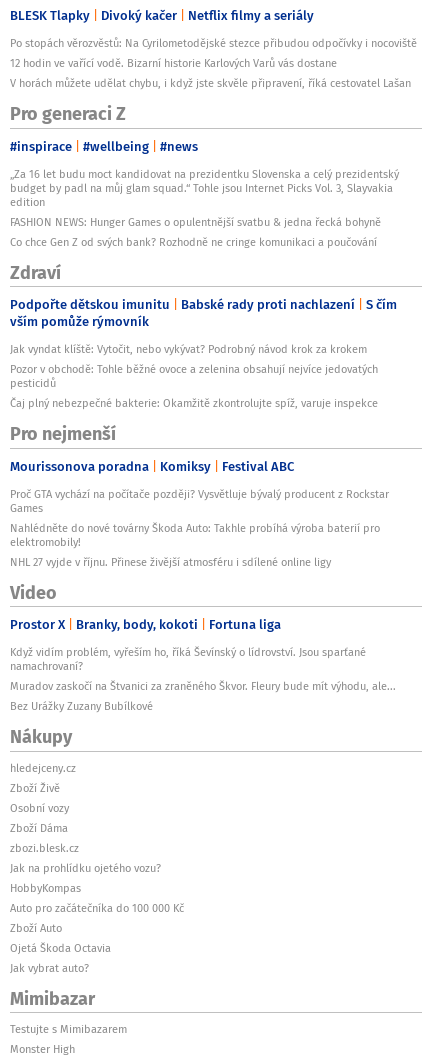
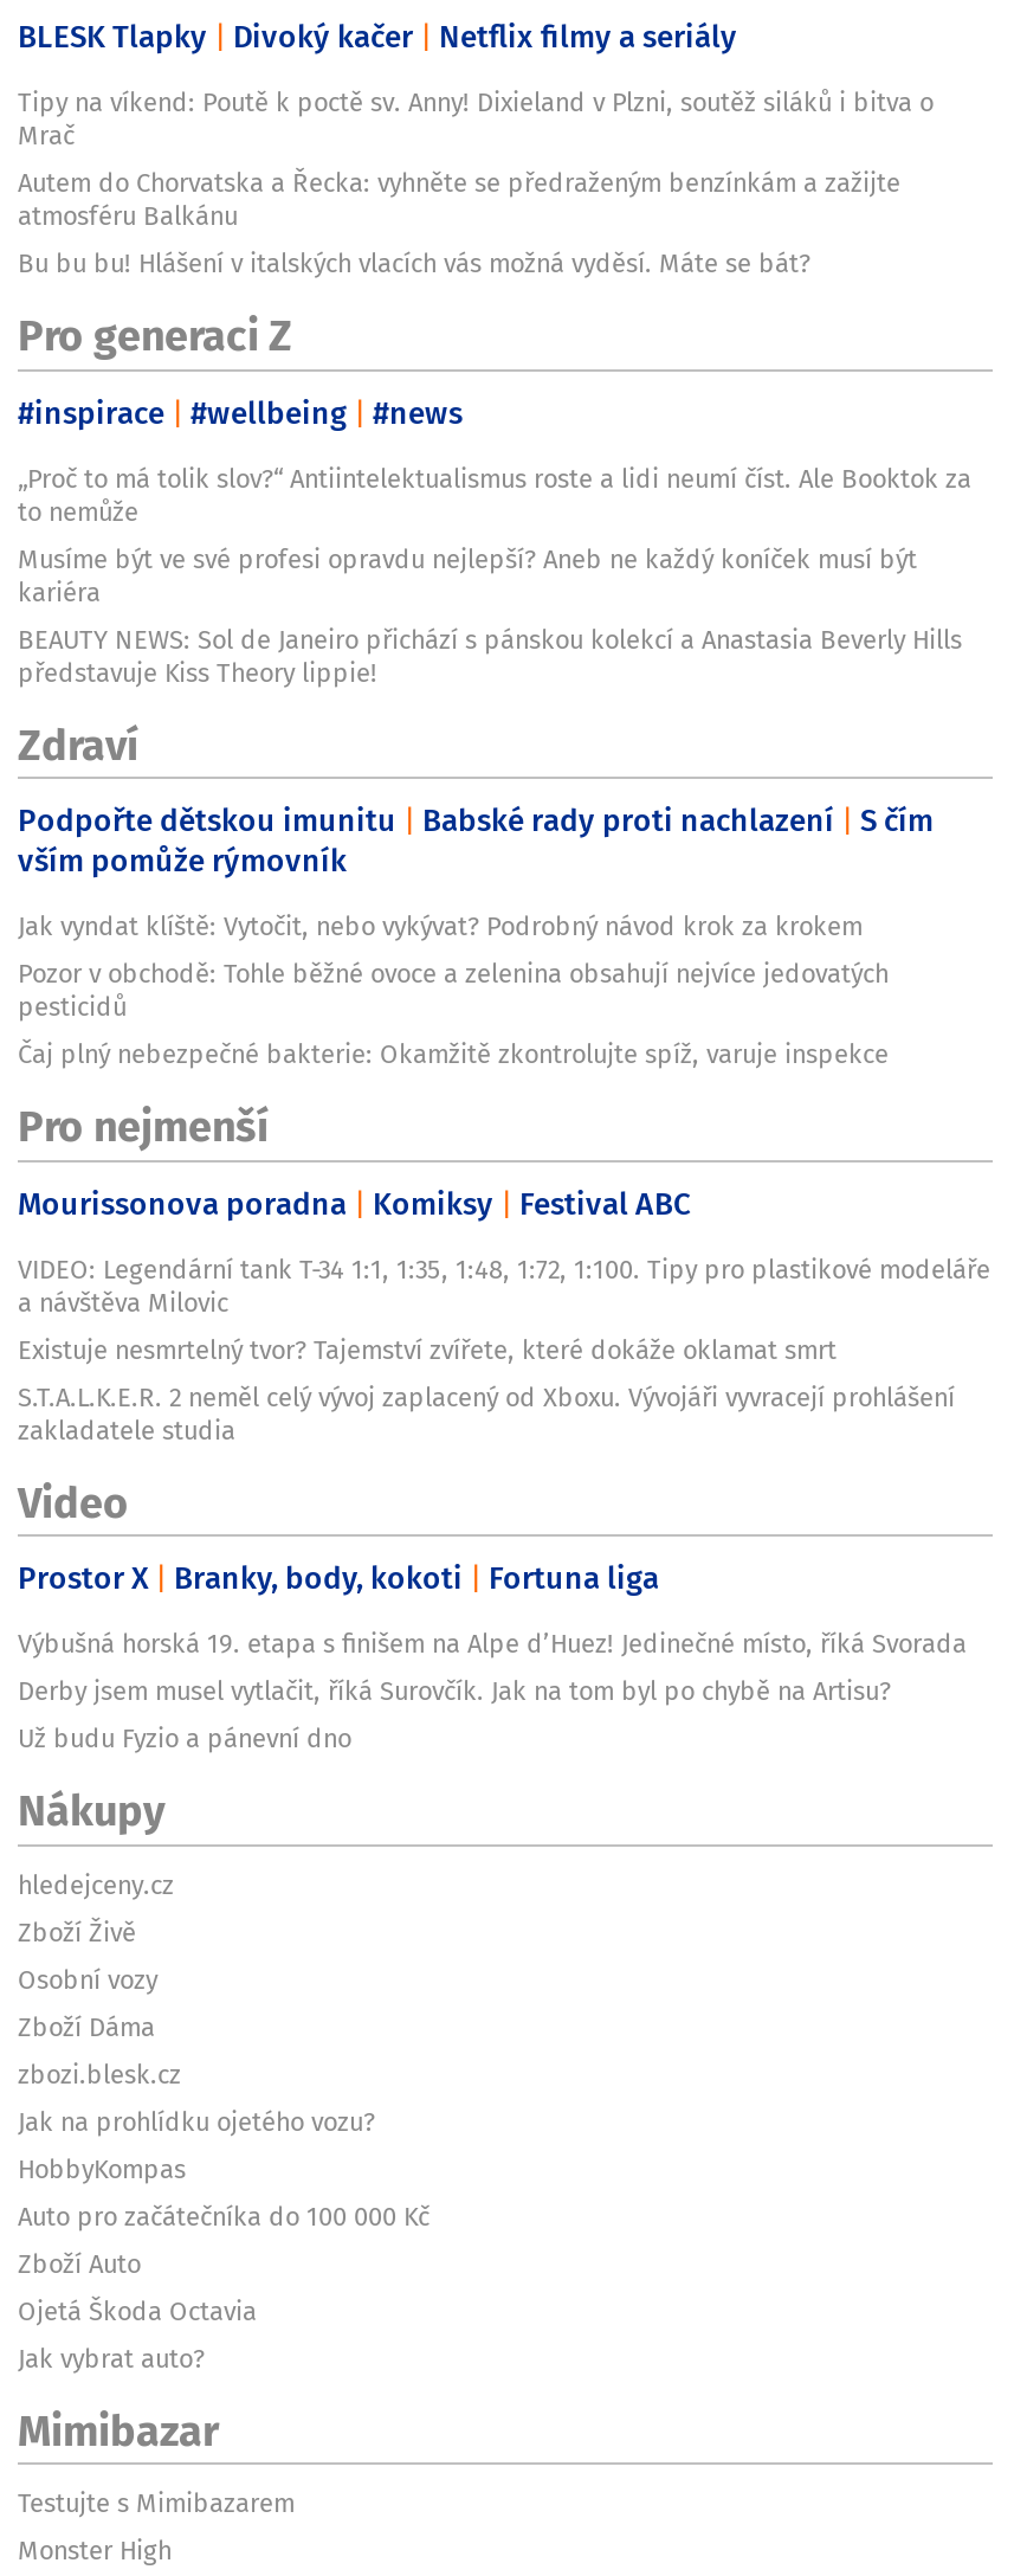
- Po stopách věrozvěstů: Na Cyrilometodějské stezce přibudou odpočívky i nocoviště
- 12 hodin ve vařící vodě. Bizarní historie Karlových Varů vás dostane
- V horách můžete udělat chybu, i když jste skvěle připravení, říká cestovatel Lašan
+ Tipy na víkend: Poutě k poctě sv. Anny! Dixieland v Plzni, soutěž siláků i bitva o
+ Mrač
+ Autem do Chorvatska a Řecka: vyhněte se předraženým benzínkám a zažijte
+ atmosféru Balkánu
+ Bu bu bu! Hlášení v italských vlacích vás možná vyděsí. Máte se bát?

- „Za 16 let budu moct kandidovat na prezidentku Slovenska a celý prezidentský
- budget by padl na můj glam squad.“ Tohle jsou Internet Picks Vol. 3, Slayvakia
- edition
- FASHION NEWS: Hunger Games o opulentnější svatbu & jedna řecká bohyně
- Co chce Gen Z od svých bank? Rozhodně ne cringe komunikaci a poučování
+ „Proč to má tolik slov?“ Antiintelektualismus roste a lidi neumí číst. Ale Booktok za
+ to nemůže
+ Musíme být ve své profesi opravdu nejlepší? Aneb ne každý koníček musí být
+ kariéra
+ BEAUTY NEWS: Sol de Janeiro přichází s pánskou kolekcí a Anastasia Beverly Hills
+ představuje Kiss Theory lippie!

- Proč GTA vychází na počítače později? Vysvětluje bývalý producent z Rockstar
- Games
- Nahlédněte do nové továrny Škoda Auto: Takhle probíhá výroba baterií pro
- elektromobily!
- NHL 27 vyjde v říjnu. Přinese živější atmosféru i sdílené online ligy
+ VIDEO: Legendární tank T-34 1:1, 1:35, 1:48, 1:72, 1:100. Tipy pro plastikové modeláře
+ a návštěva Milovic
+ Existuje nesmrtelný tvor? Tajemství zvířete, které dokáže oklamat smrt
+ S.T.A.L.K.E.R. 2 neměl celý vývoj zaplacený od Xboxu. Vývojáři vyvracejí prohlášení
+ zakladatele studia

- Když vidím problém, vyřeším ho, říká Ševínský o lídrovství. Jsou sparťané
- namachrovaní?
- Muradov zaskočí na Štvanici za zraněného Škvor. Fleury bude mít výhodu, ale...
- Bez Urážky Zuzany Bubílkové
+ Výbušná horská 19. etapa s finišem na Alpe d’Huez! Jedinečné místo, říká Svorada
+ Derby jsem musel vytlačit, říká Surovčík. Jak na tom byl po chybě na Artisu?
+ Už budu Fyzio a pánevní dno
